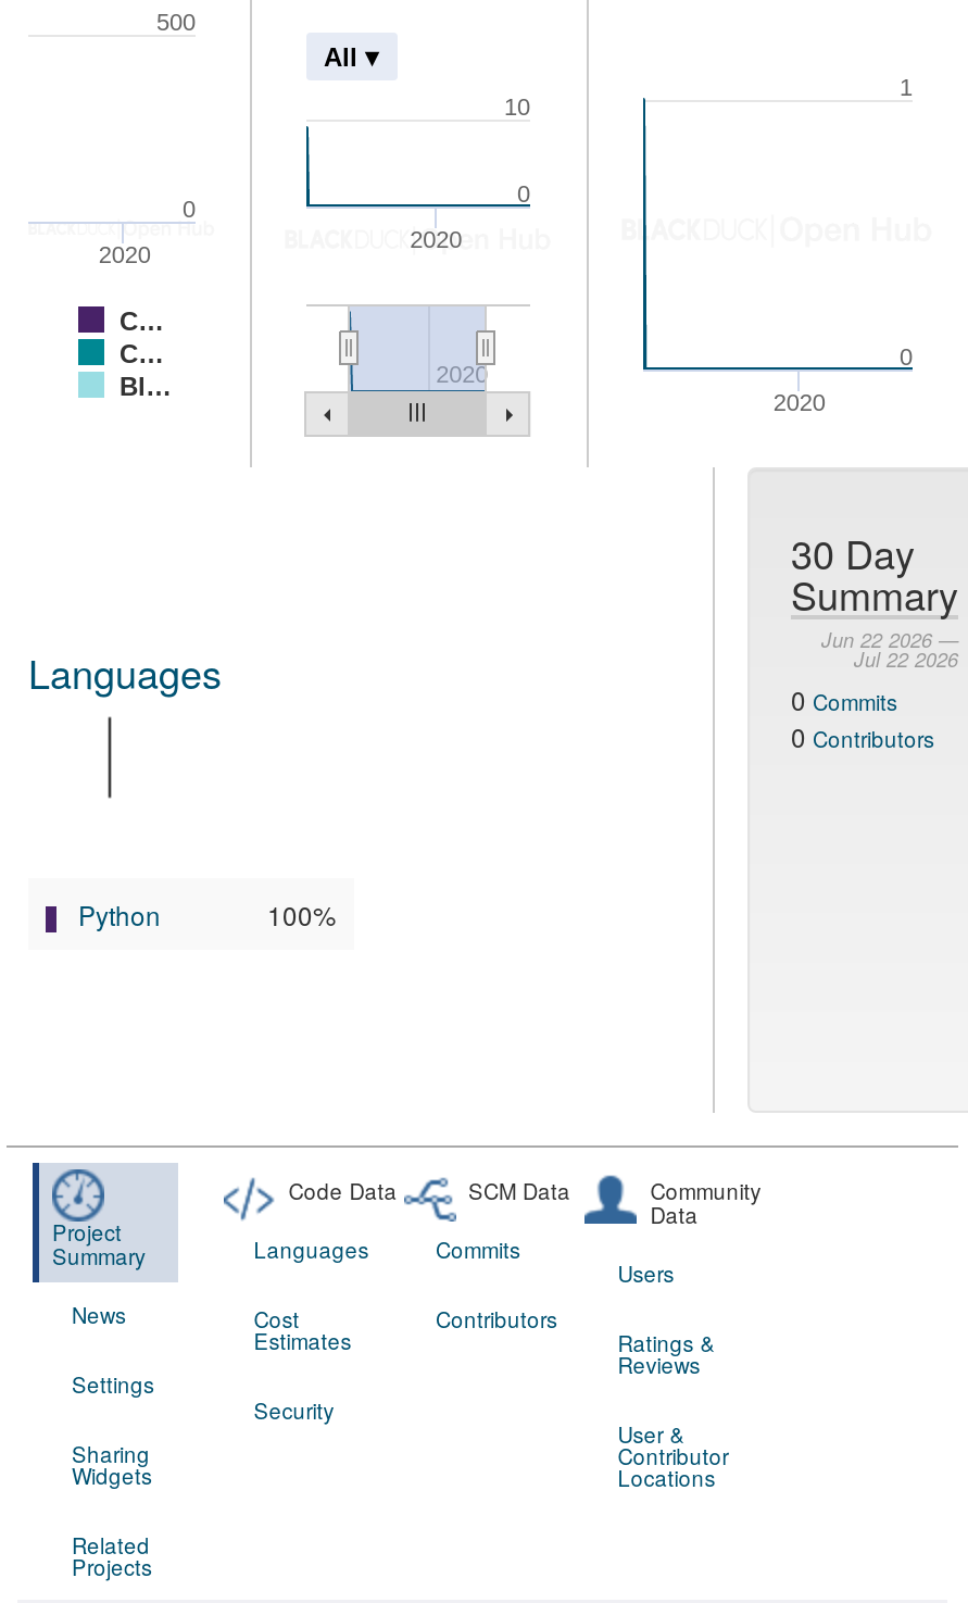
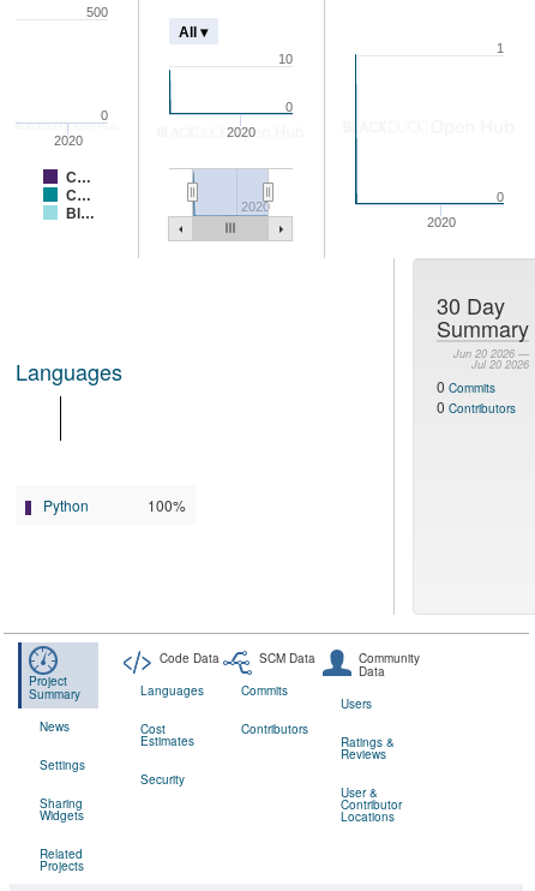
- Jun 22 2026 —
+ Jun 20 2026 —

- Jul 22 2026
+ Jul 20 2026
